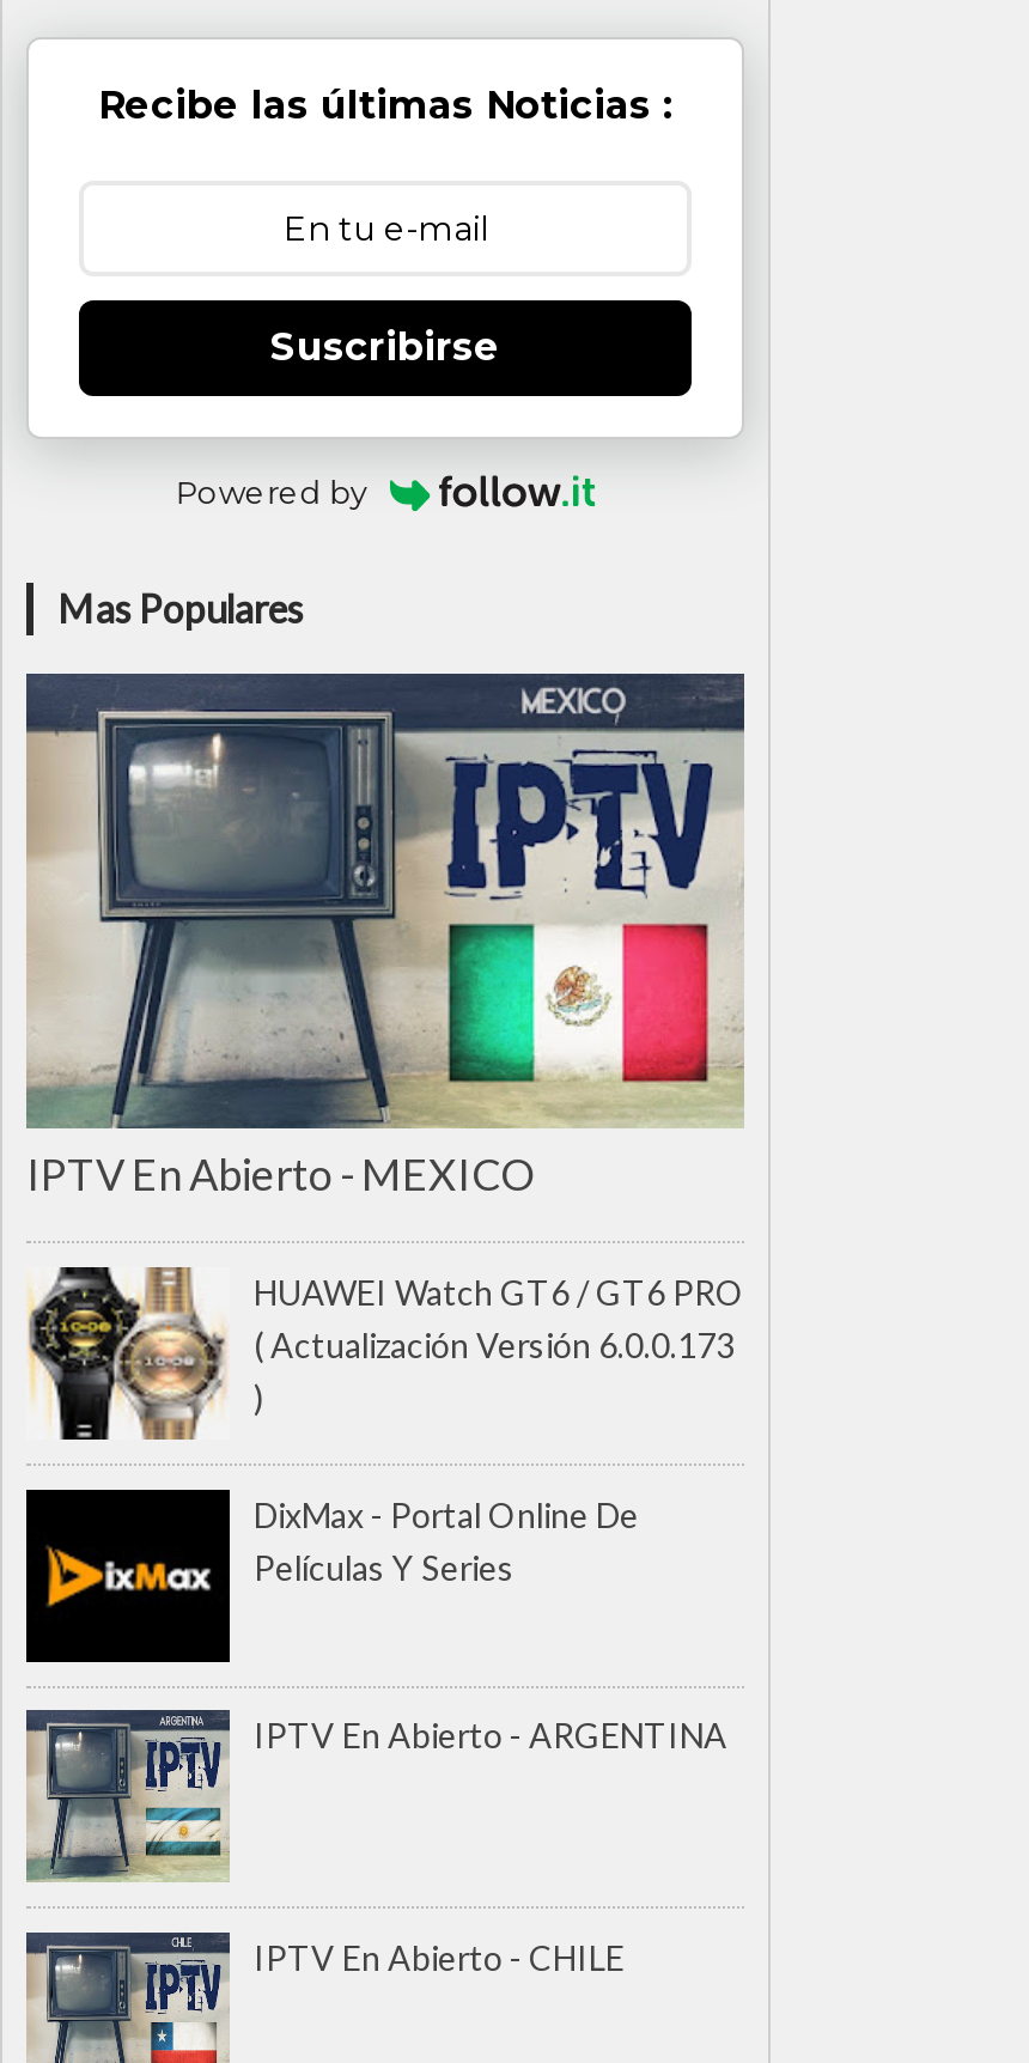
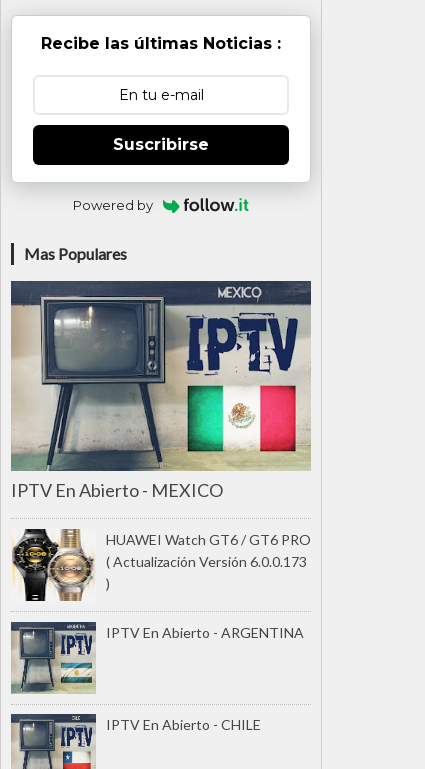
- [image]
- DixMax - Portal Online De
- Películas Y Series
